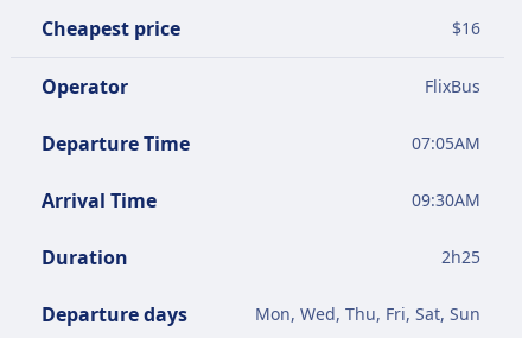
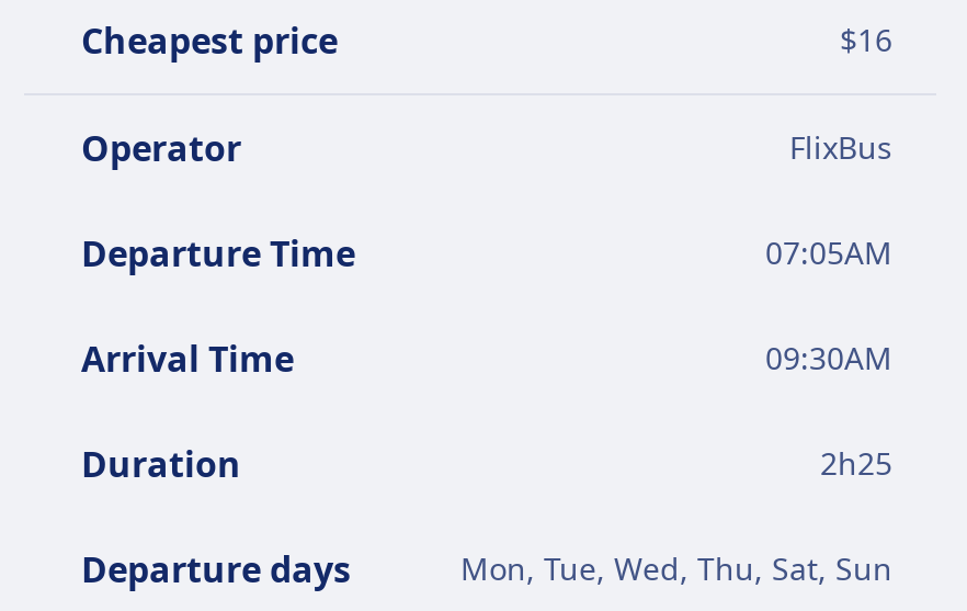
- Mon, Wed, Thu, Fri, Sat, Sun
+ Mon, Tue, Wed, Thu, Sat, Sun
